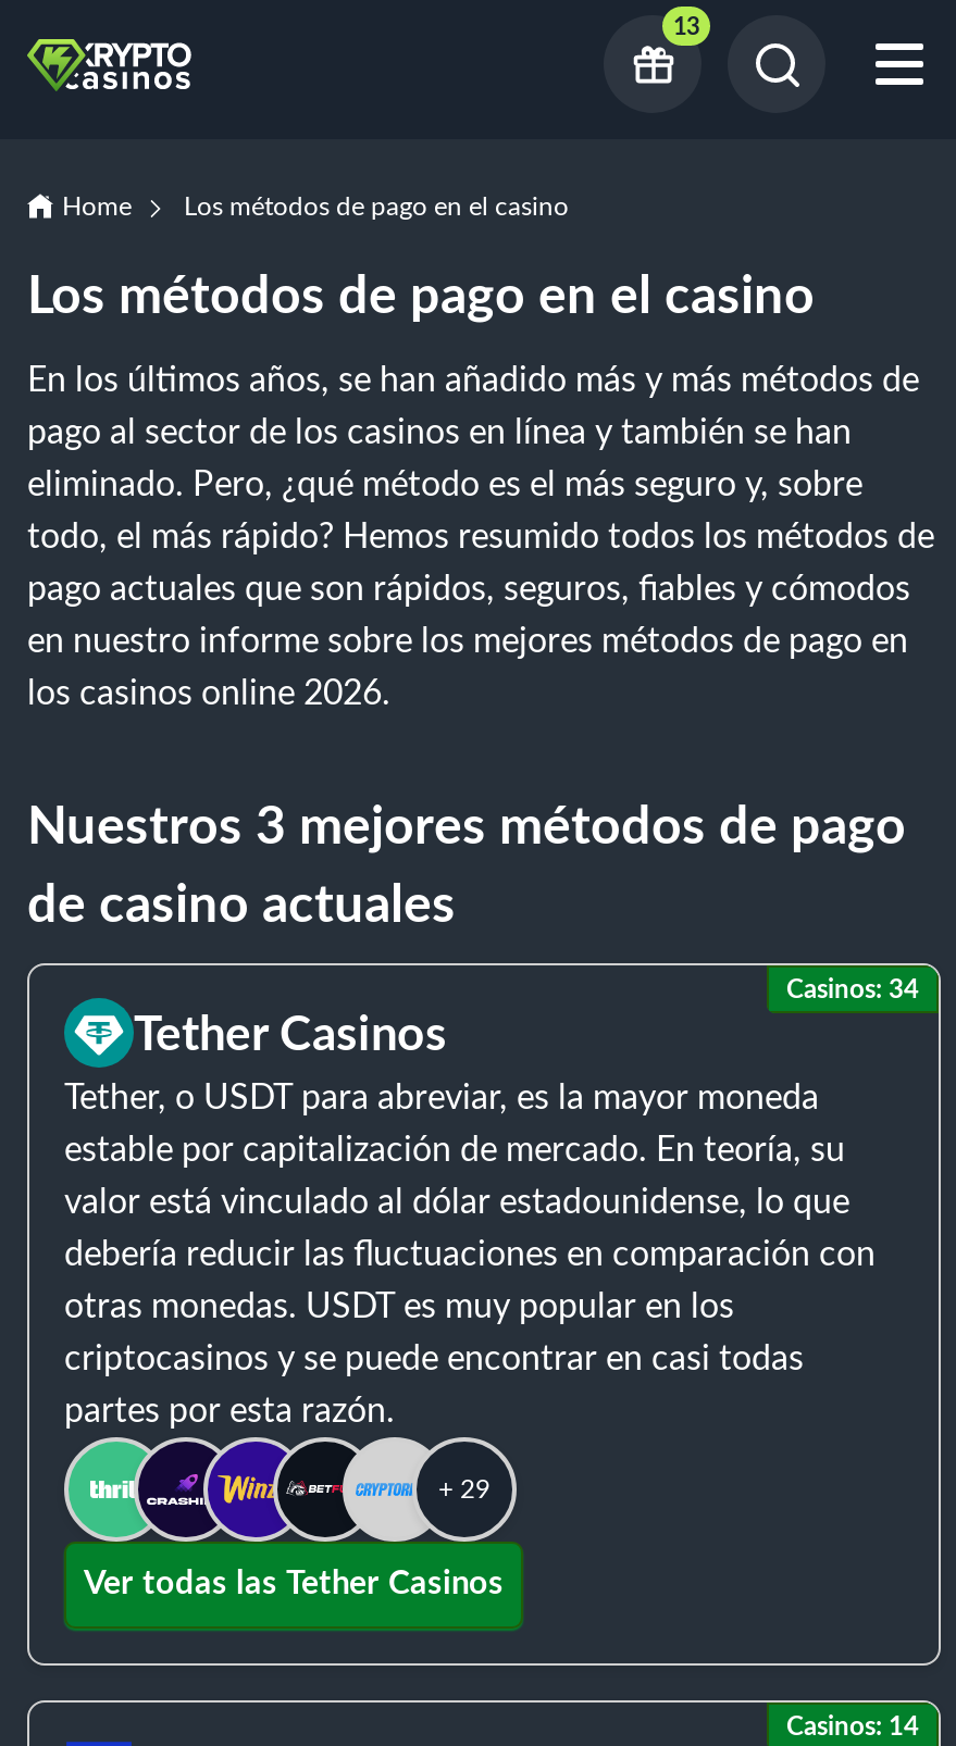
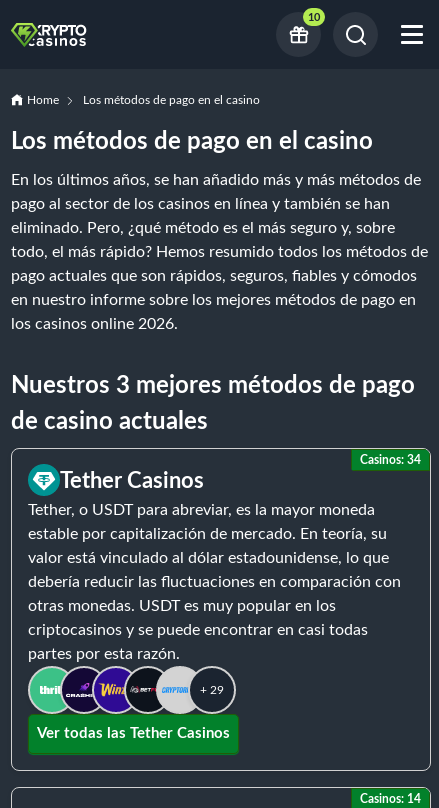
- 13
+ 10
